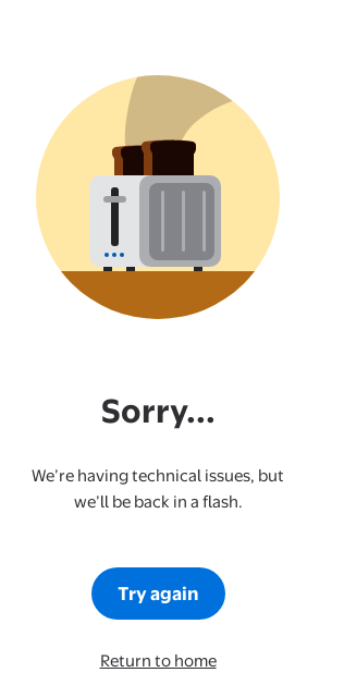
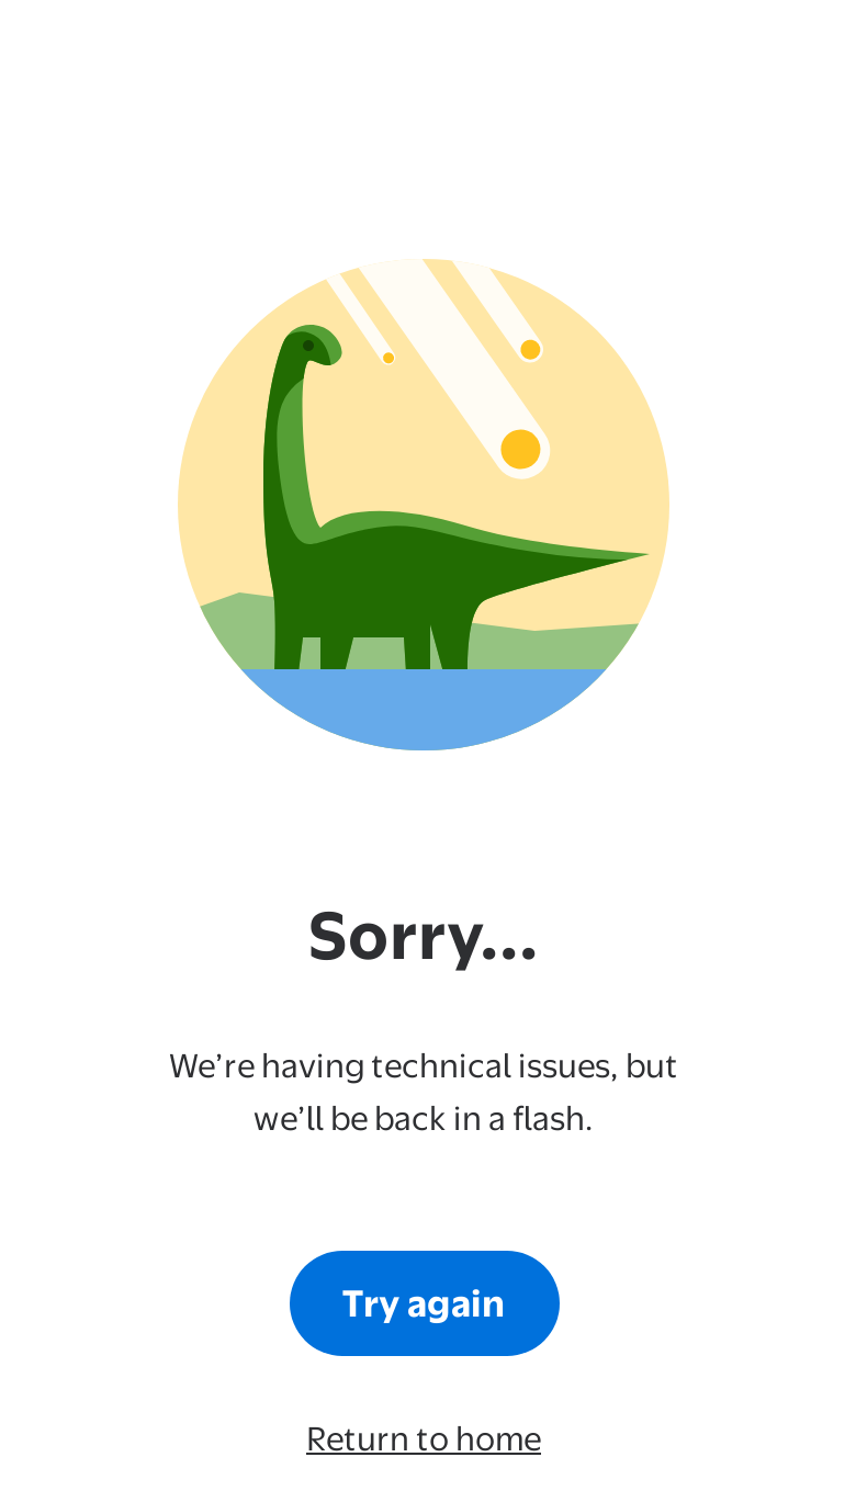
- [image]
+ [image]
